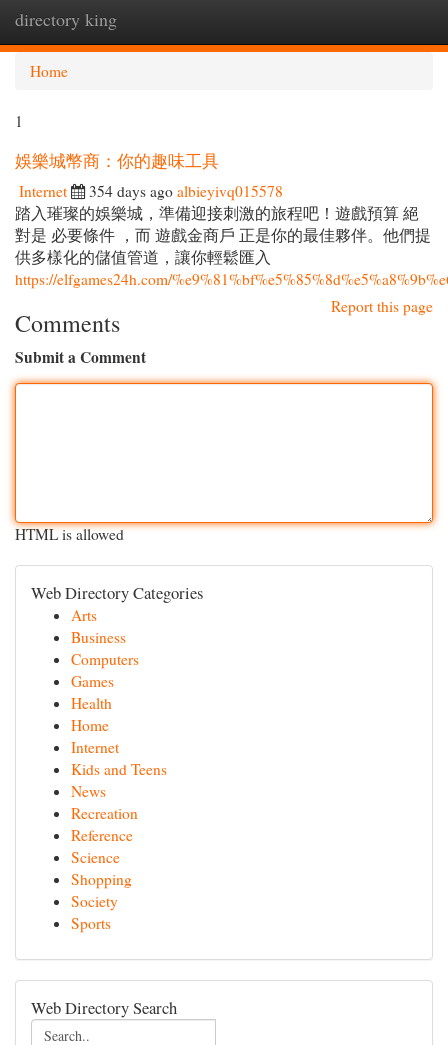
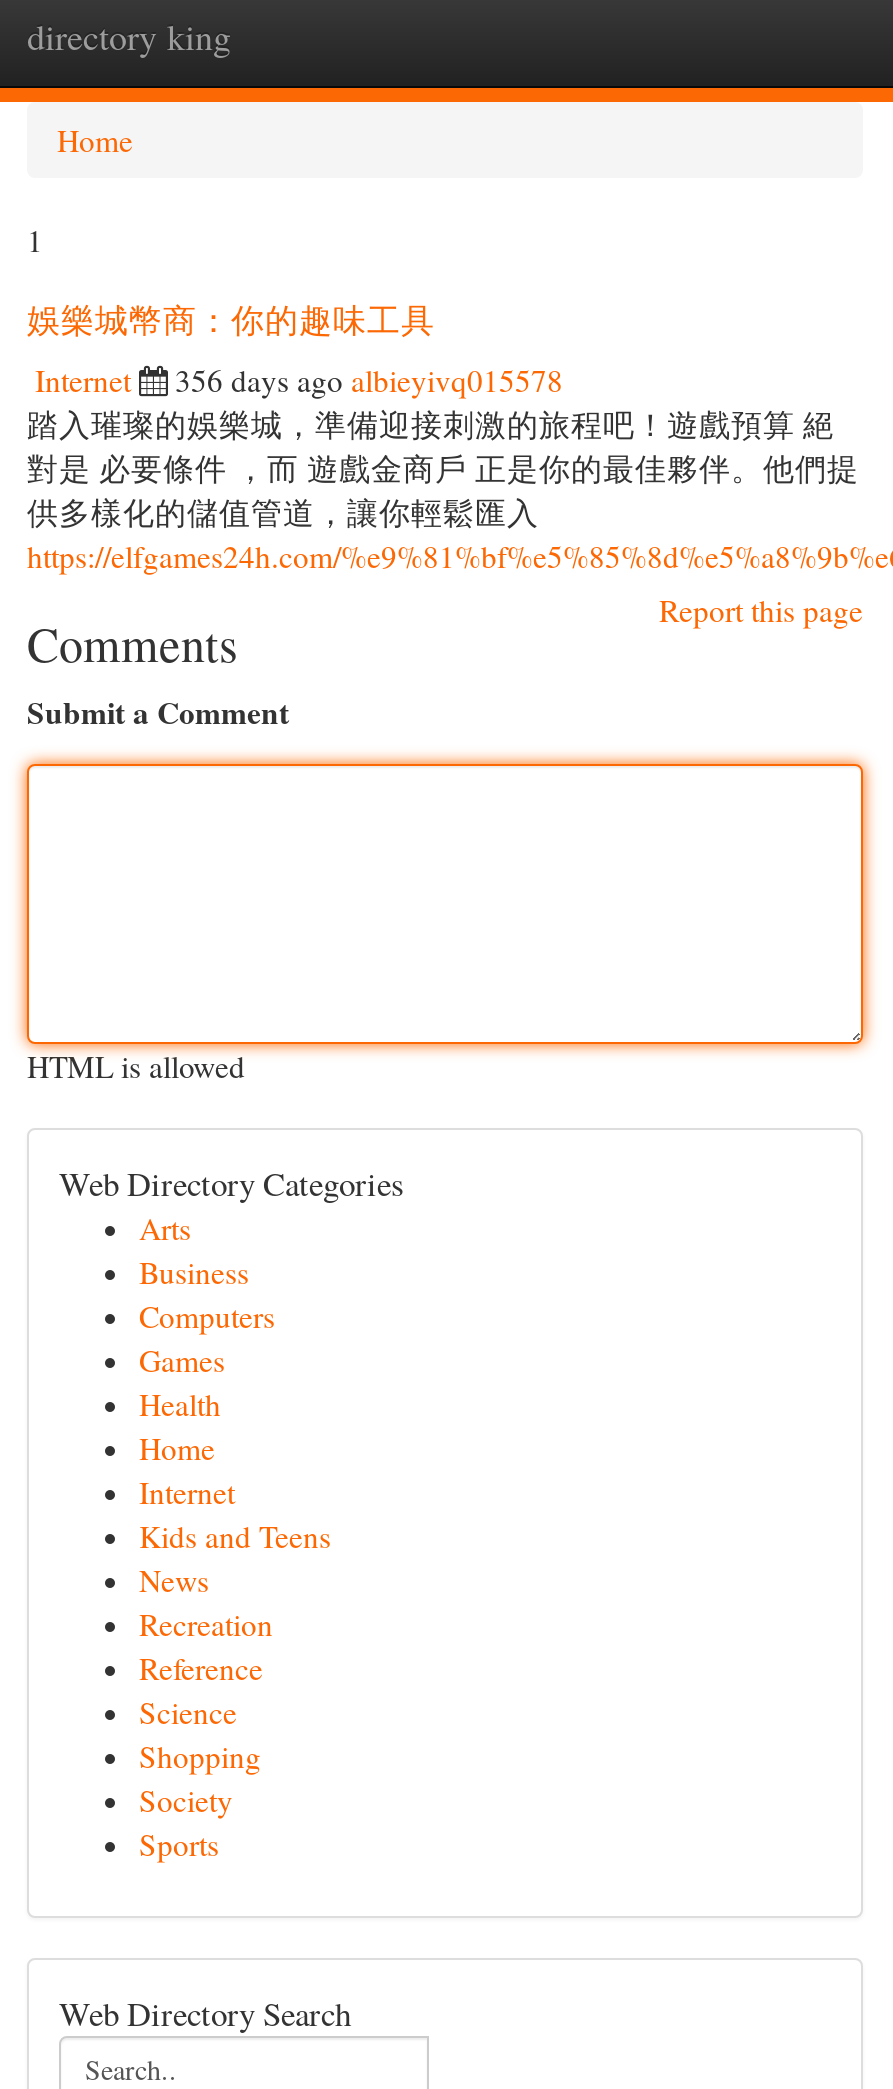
- 354 days ago albieyivq015578
+ 356 days ago albieyivq015578
